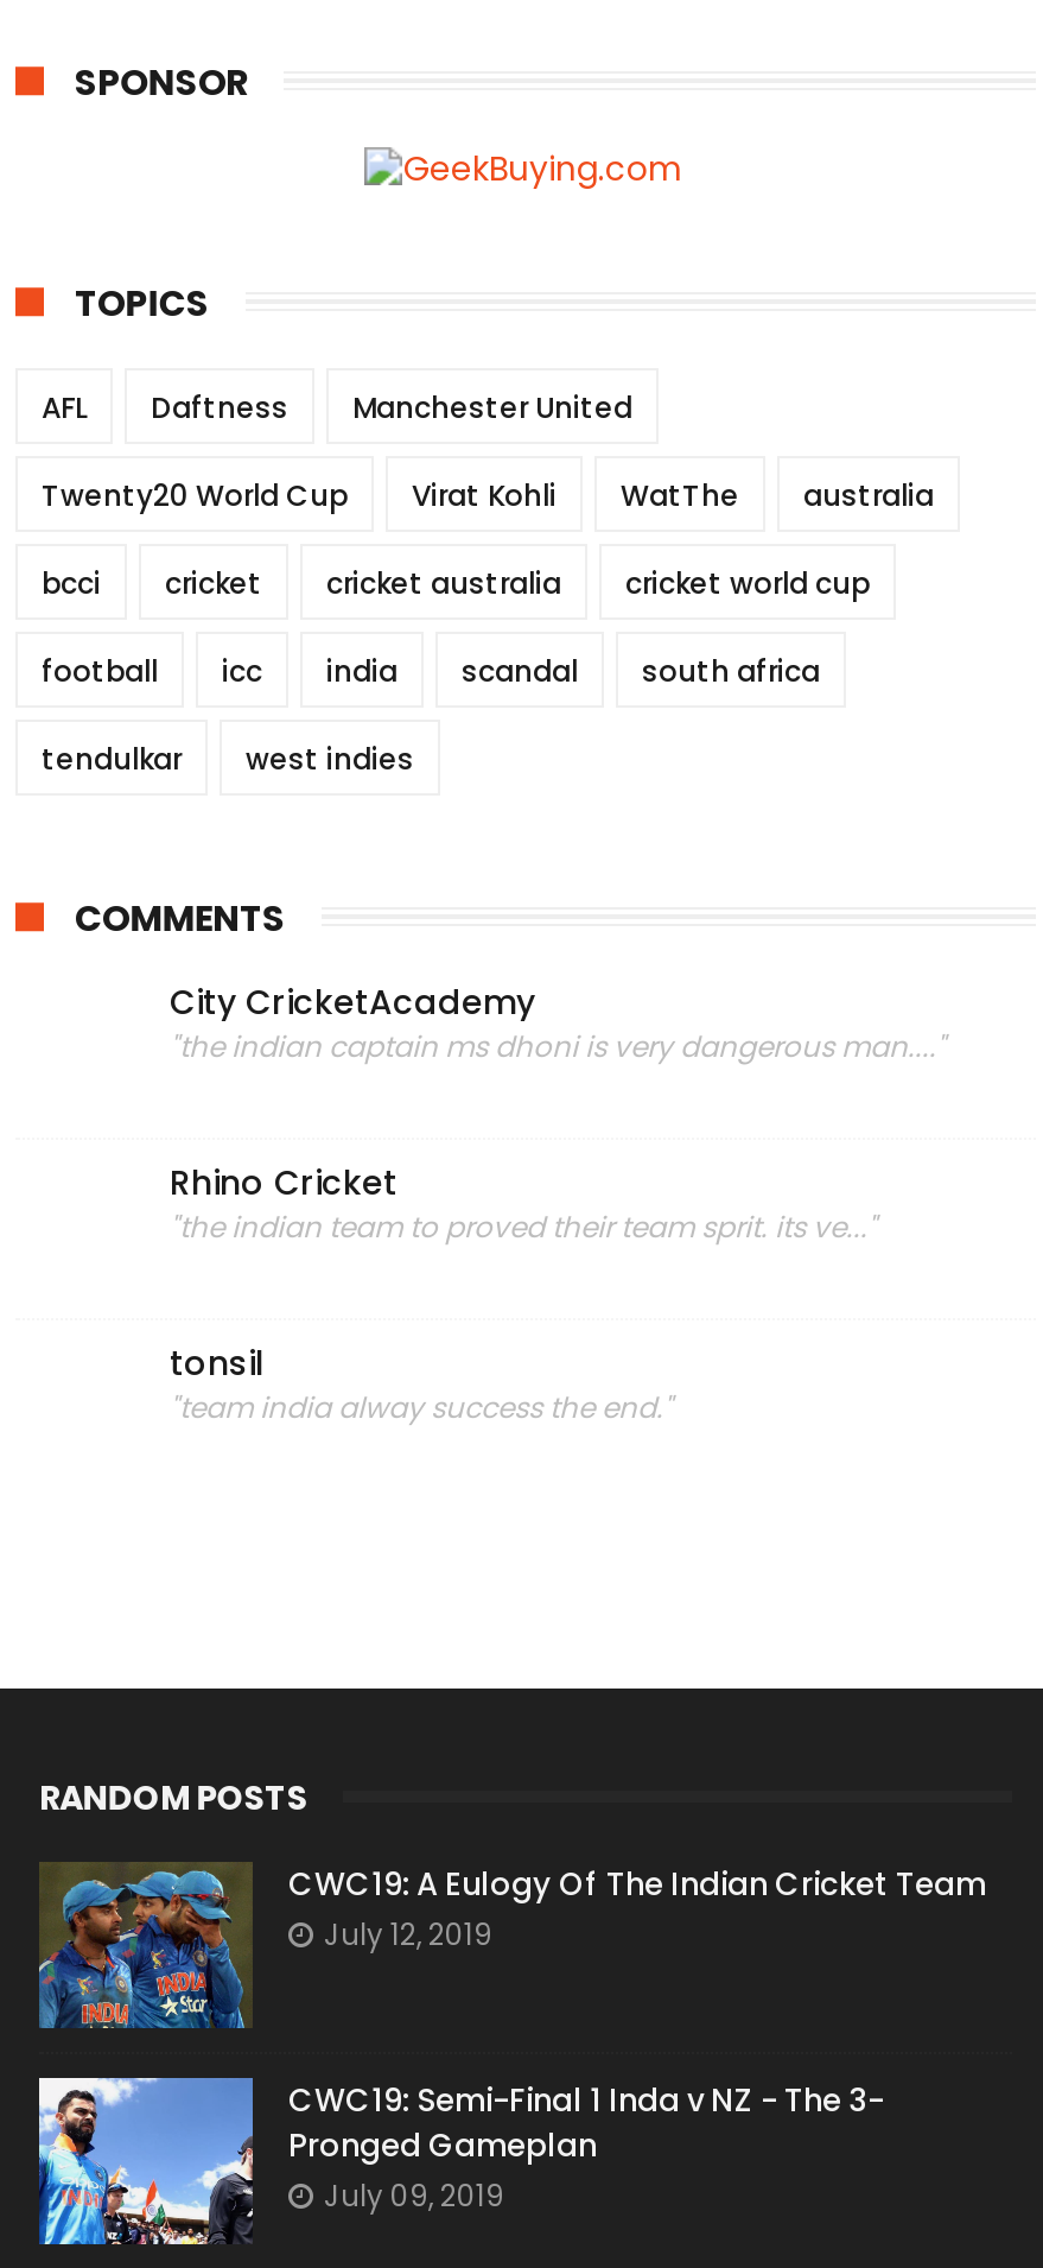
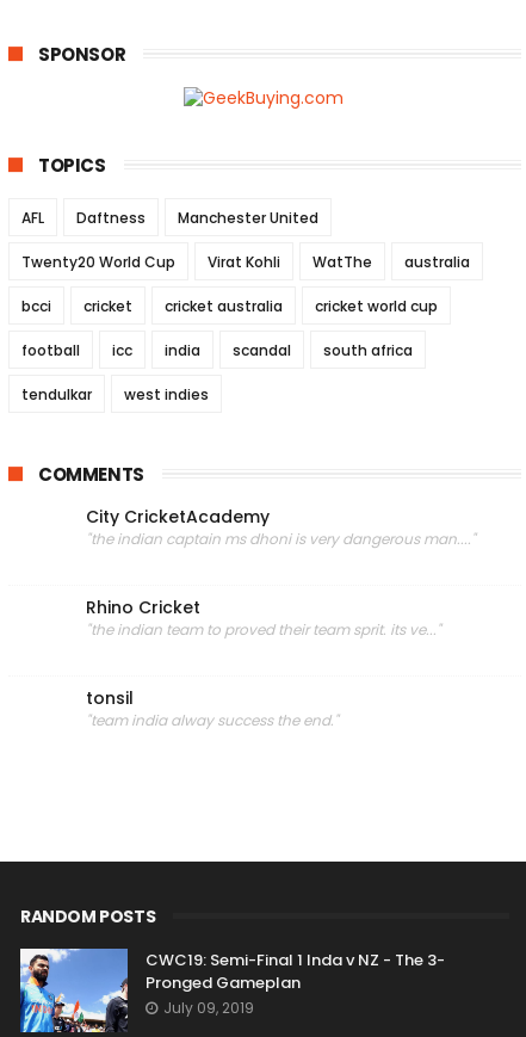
- [image]
- CWC19: A Eulogy Of The Indian Cricket Team
- July 12, 2019
